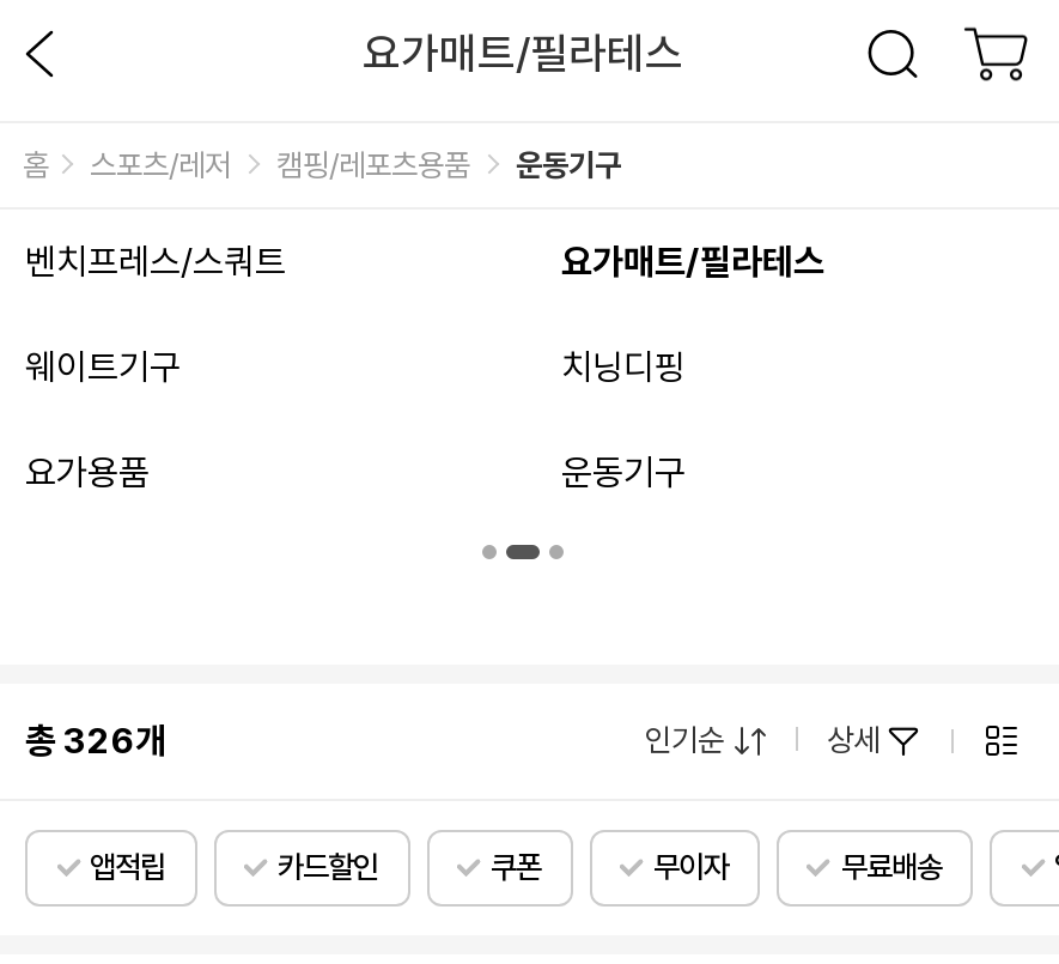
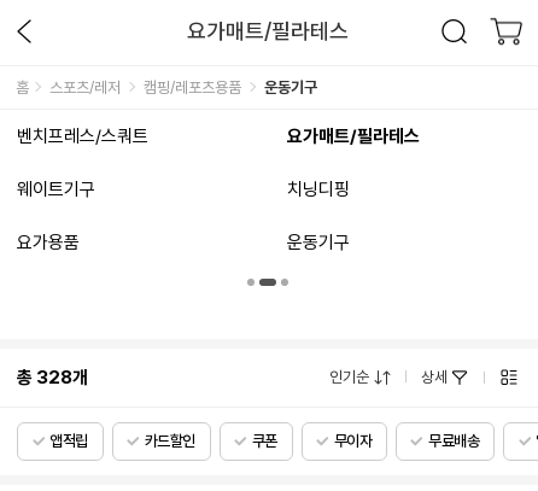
- 총 326개
+ 총 328개
